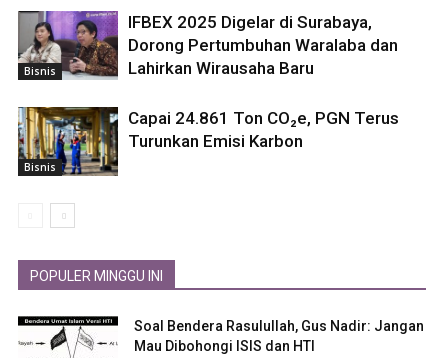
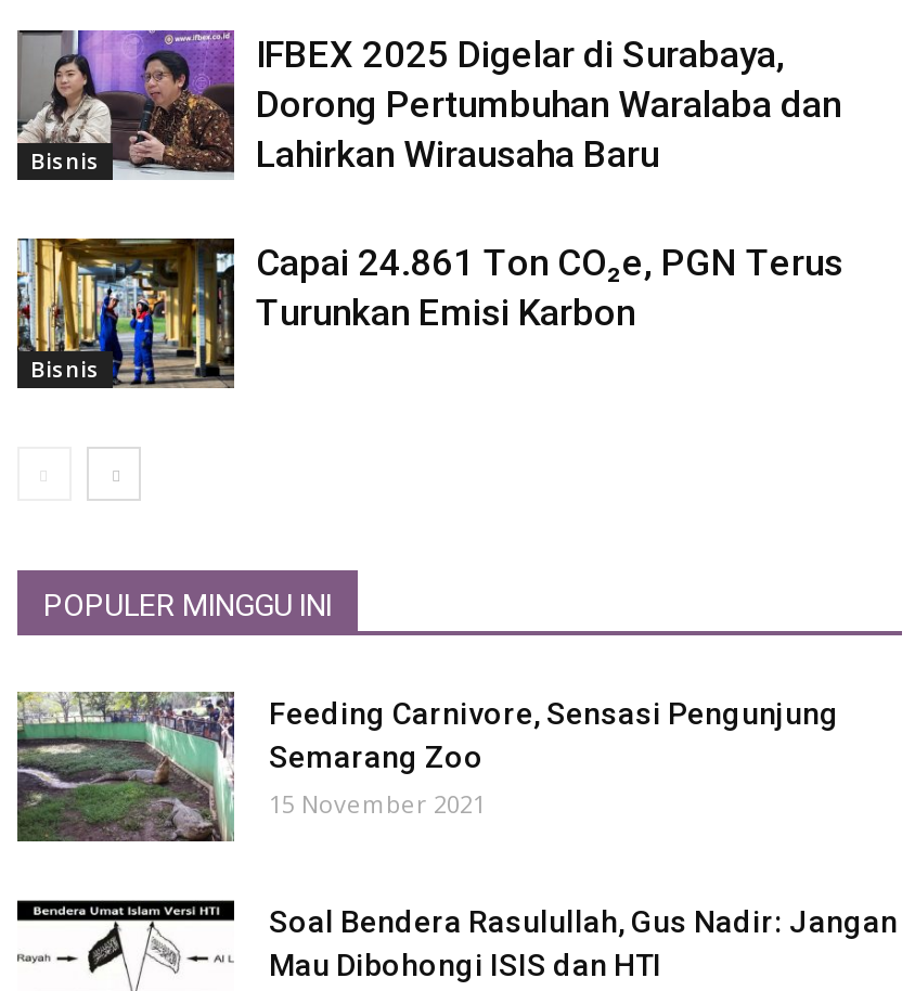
+ [image]
+ Feeding Carnivore, Sensasi Pengunjung
+ Semarang Zoo
+ 15 November 2021
